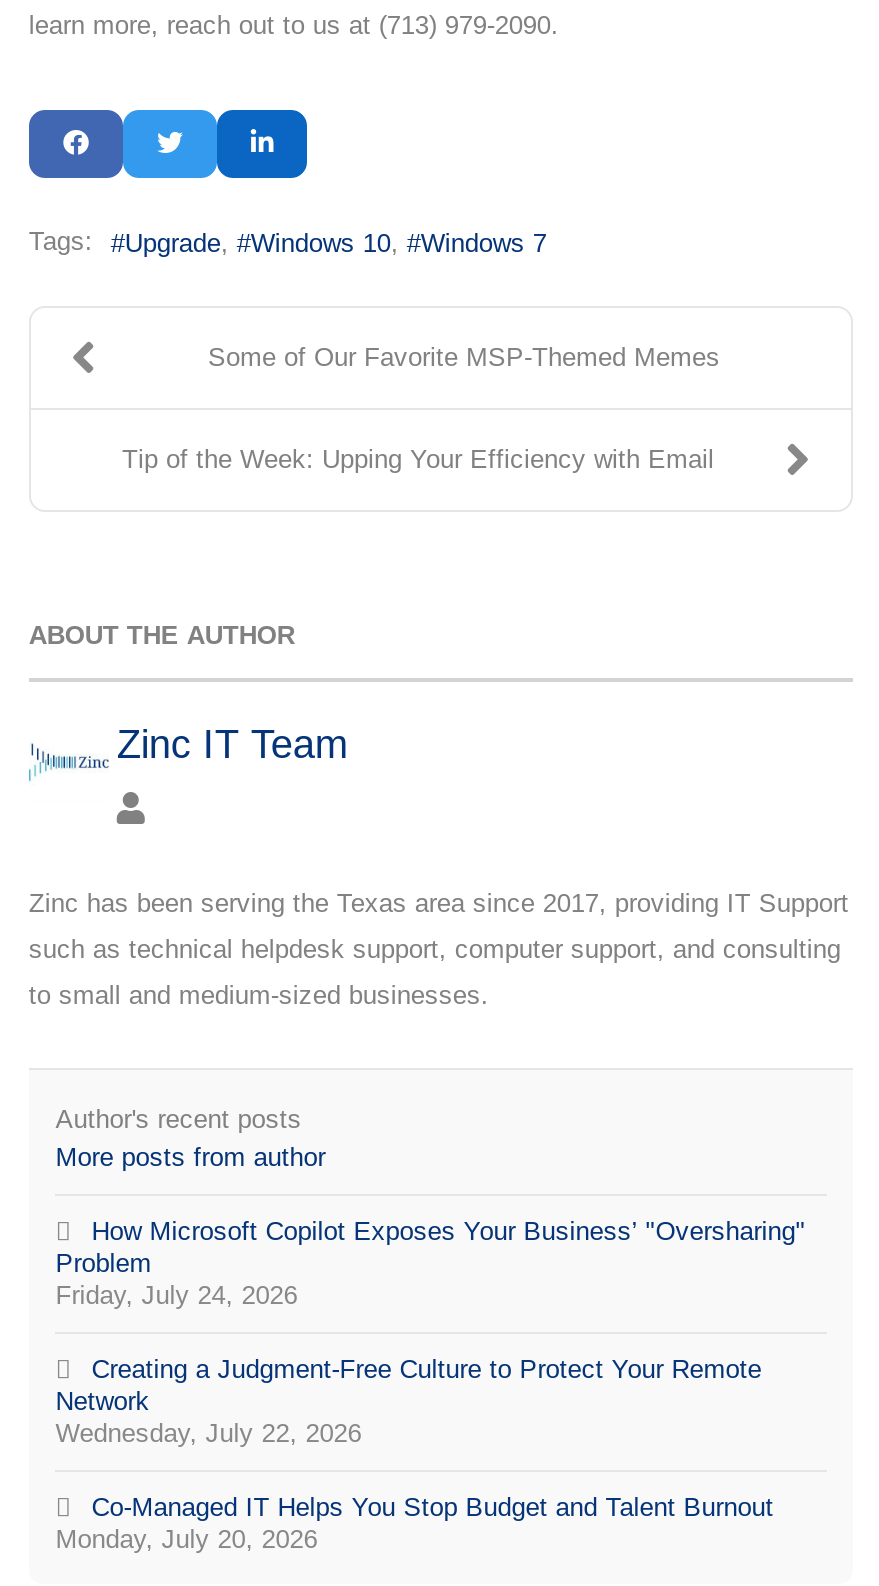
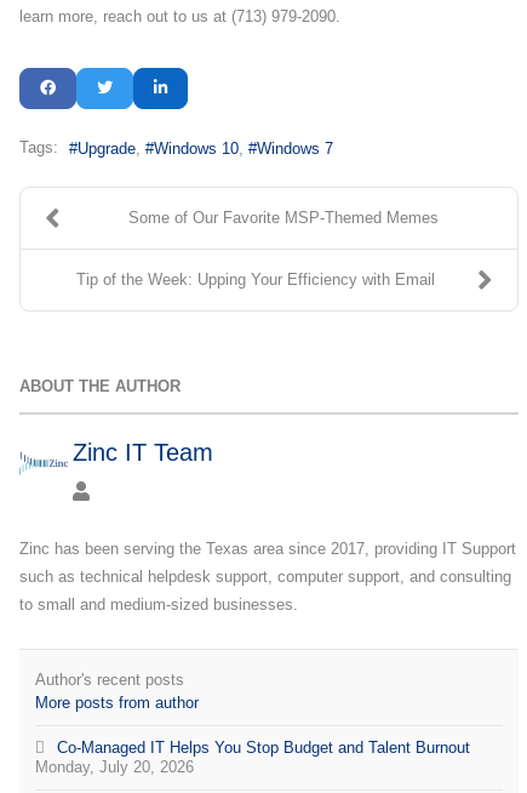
- How Microsoft Copilot Exposes Your Business’ "Oversharing"
- Problem

- Friday, July 24, 2026

- Creating a Judgment-Free Culture to Protect Your Remote
- Network

- Wednesday, July 22, 2026
